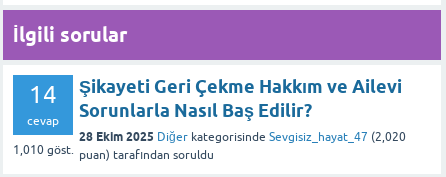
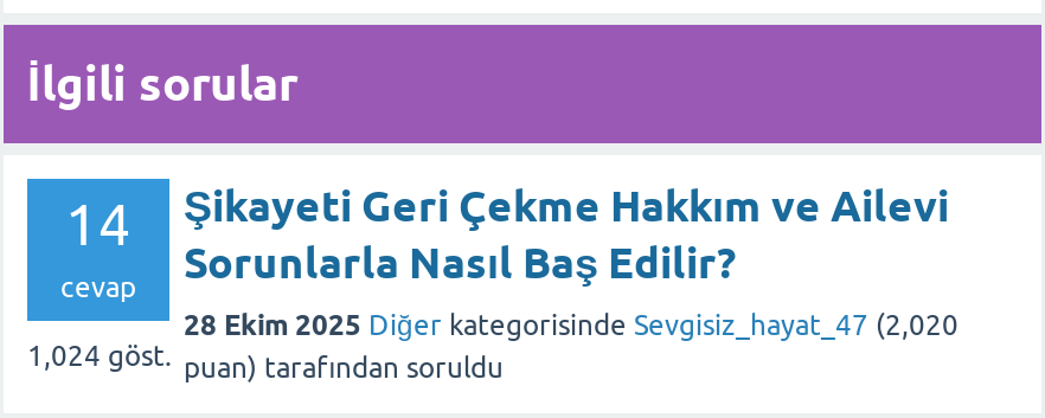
- 1,010 göst. puan) tarafından soruldu
+ 1,024 göst. puan) tarafından soruldu
